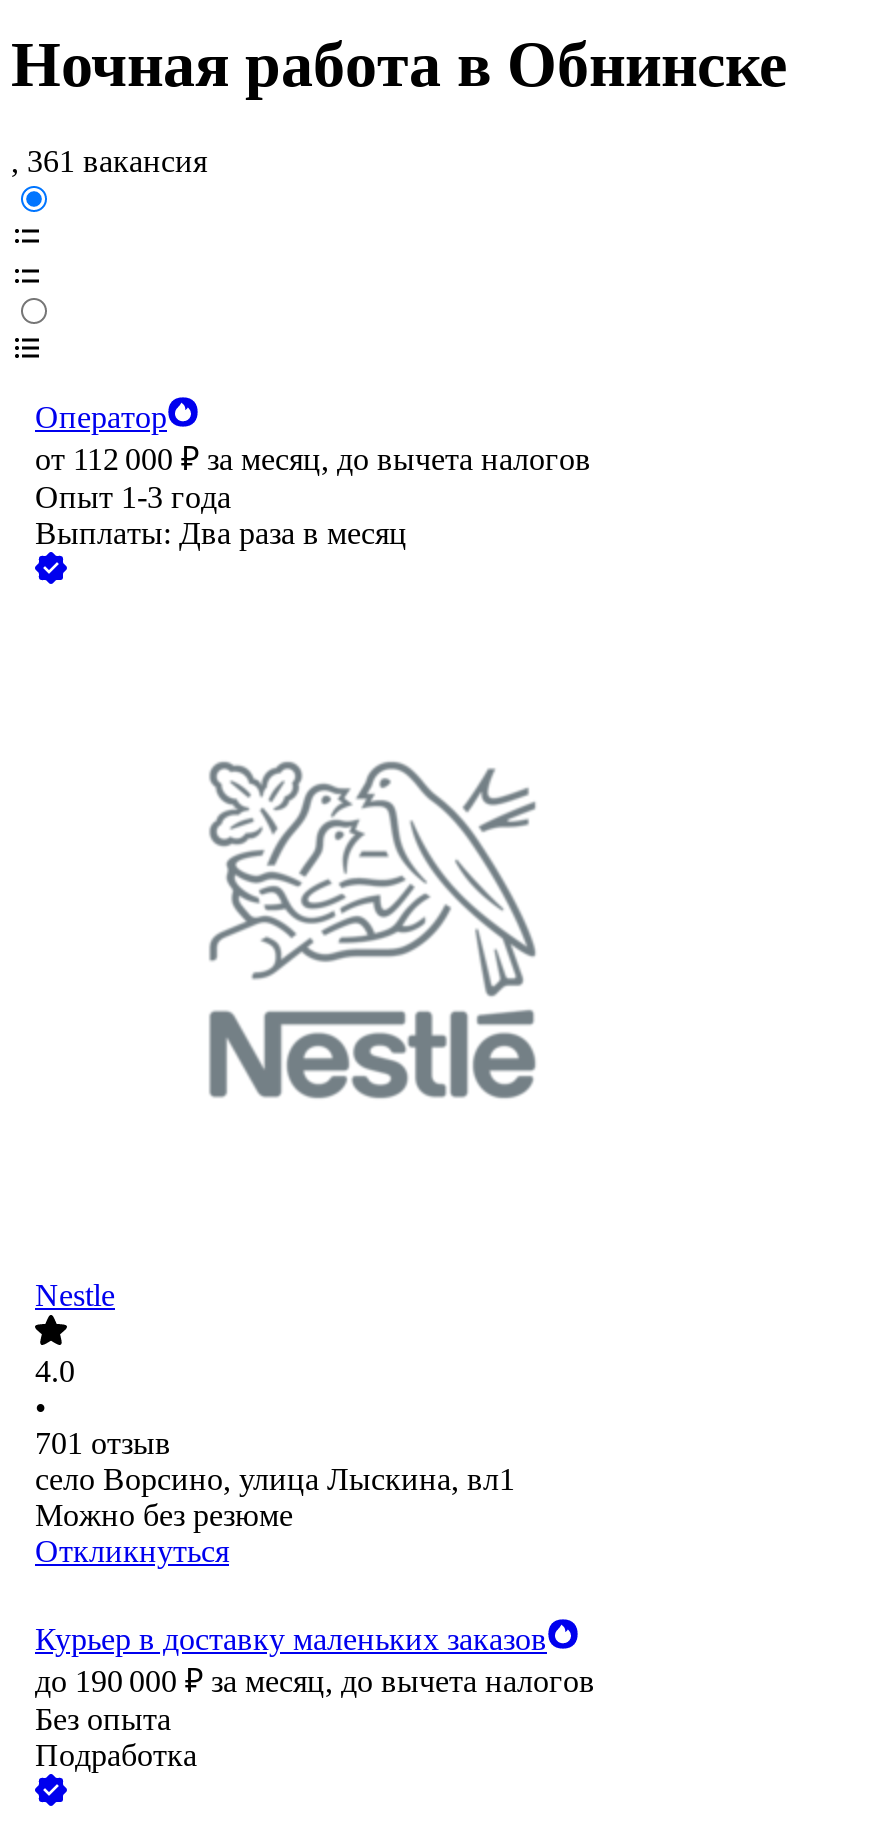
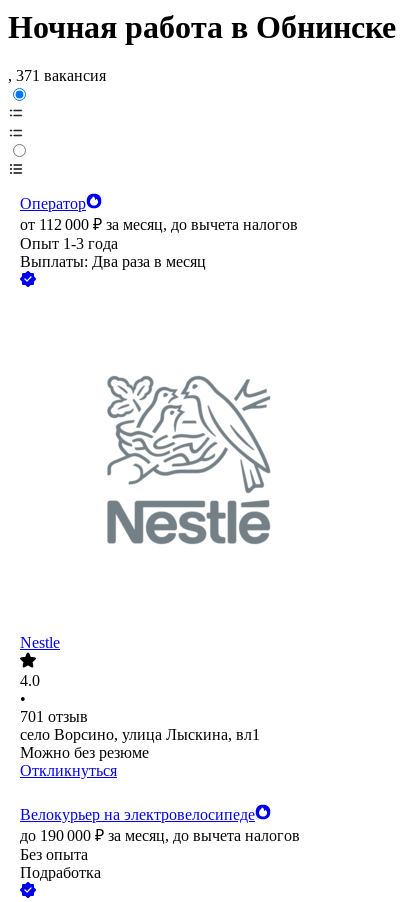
- , 361 вакансия
+ , 371 вакансия

- Курьер в доставку маленьких заказов
+ Велокурьер на электровелосипеде
